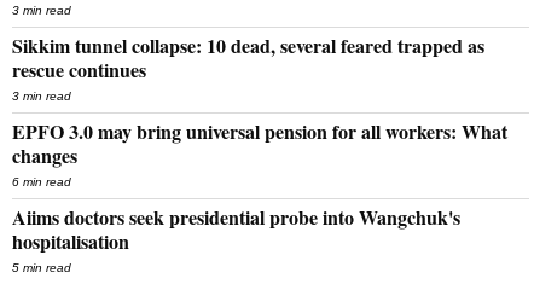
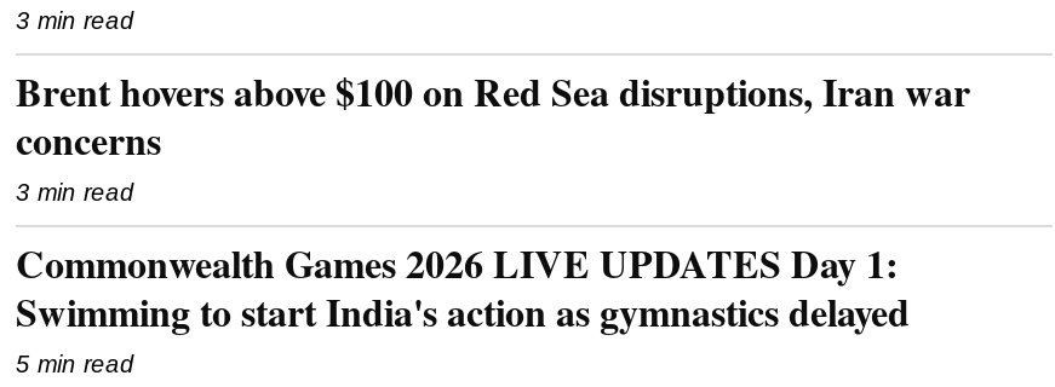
- Sikkim tunnel collapse: 10 dead, several feared trapped as
- rescue continues
+ Brent hovers above $100 on Red Sea disruptions, Iran war
+ concerns

- EPFO 3.0 may bring universal pension for all workers: What
- changes
- 6 min read
- Aiims doctors seek presidential probe into Wangchuk's
- hospitalisation
+ Commonwealth Games 2026 LIVE UPDATES Day 1:
+ Swimming to start India's action as gymnastics delayed
